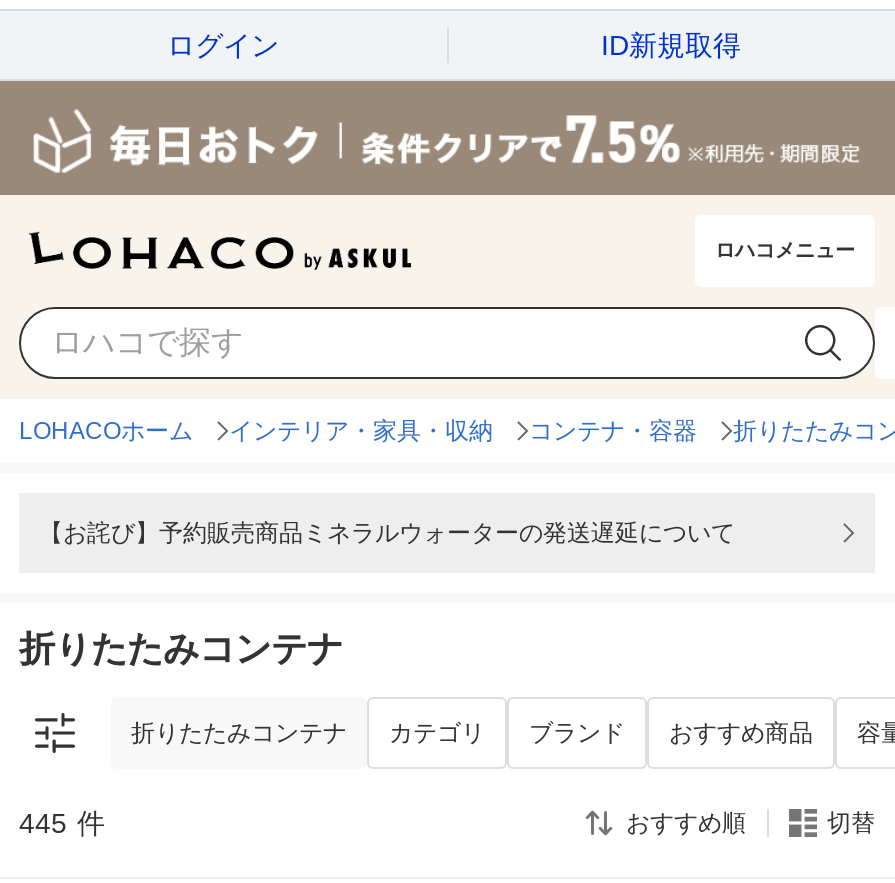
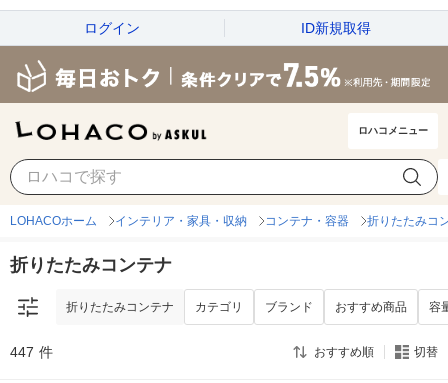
- 【お詫び】予約販売商品ミネラルウォーターの発送遅延について

- 445 件
+ 447 件
